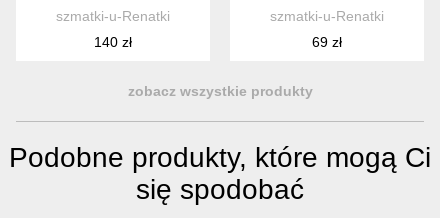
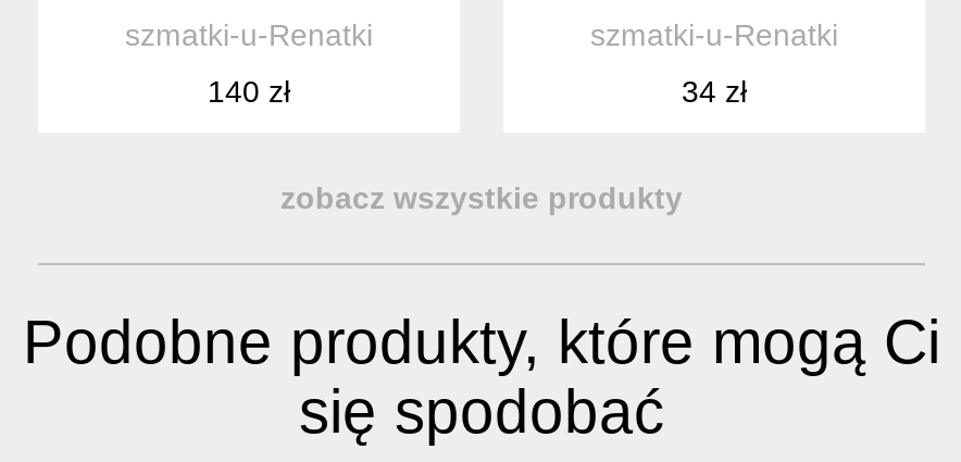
- 69 zł
+ 34 zł
